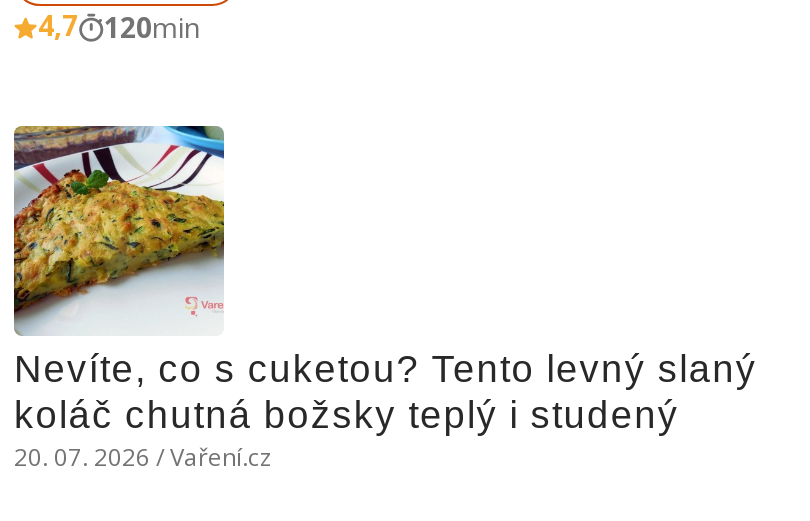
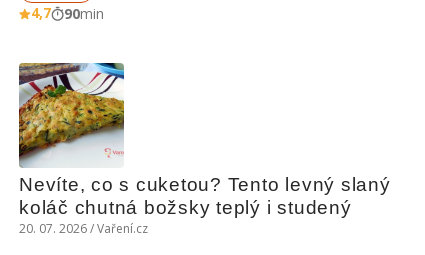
- 4,7 120min
+ 4,7 90min
